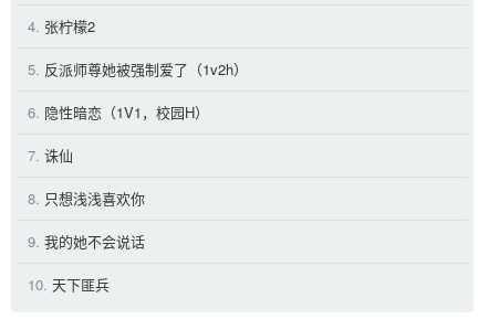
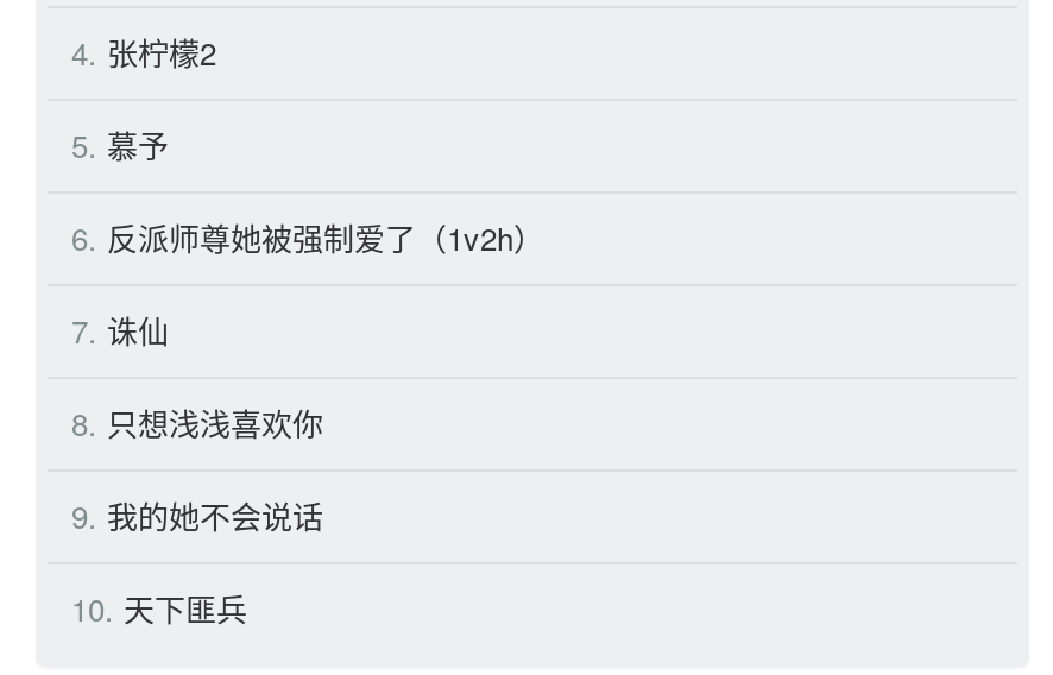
- 5. 反派师尊她被强制爱了（1v2h）
+ 5. 慕予

- 6. 隐性暗恋（1V1，校园H）
+ 6. 反派师尊她被强制爱了（1v2h）
